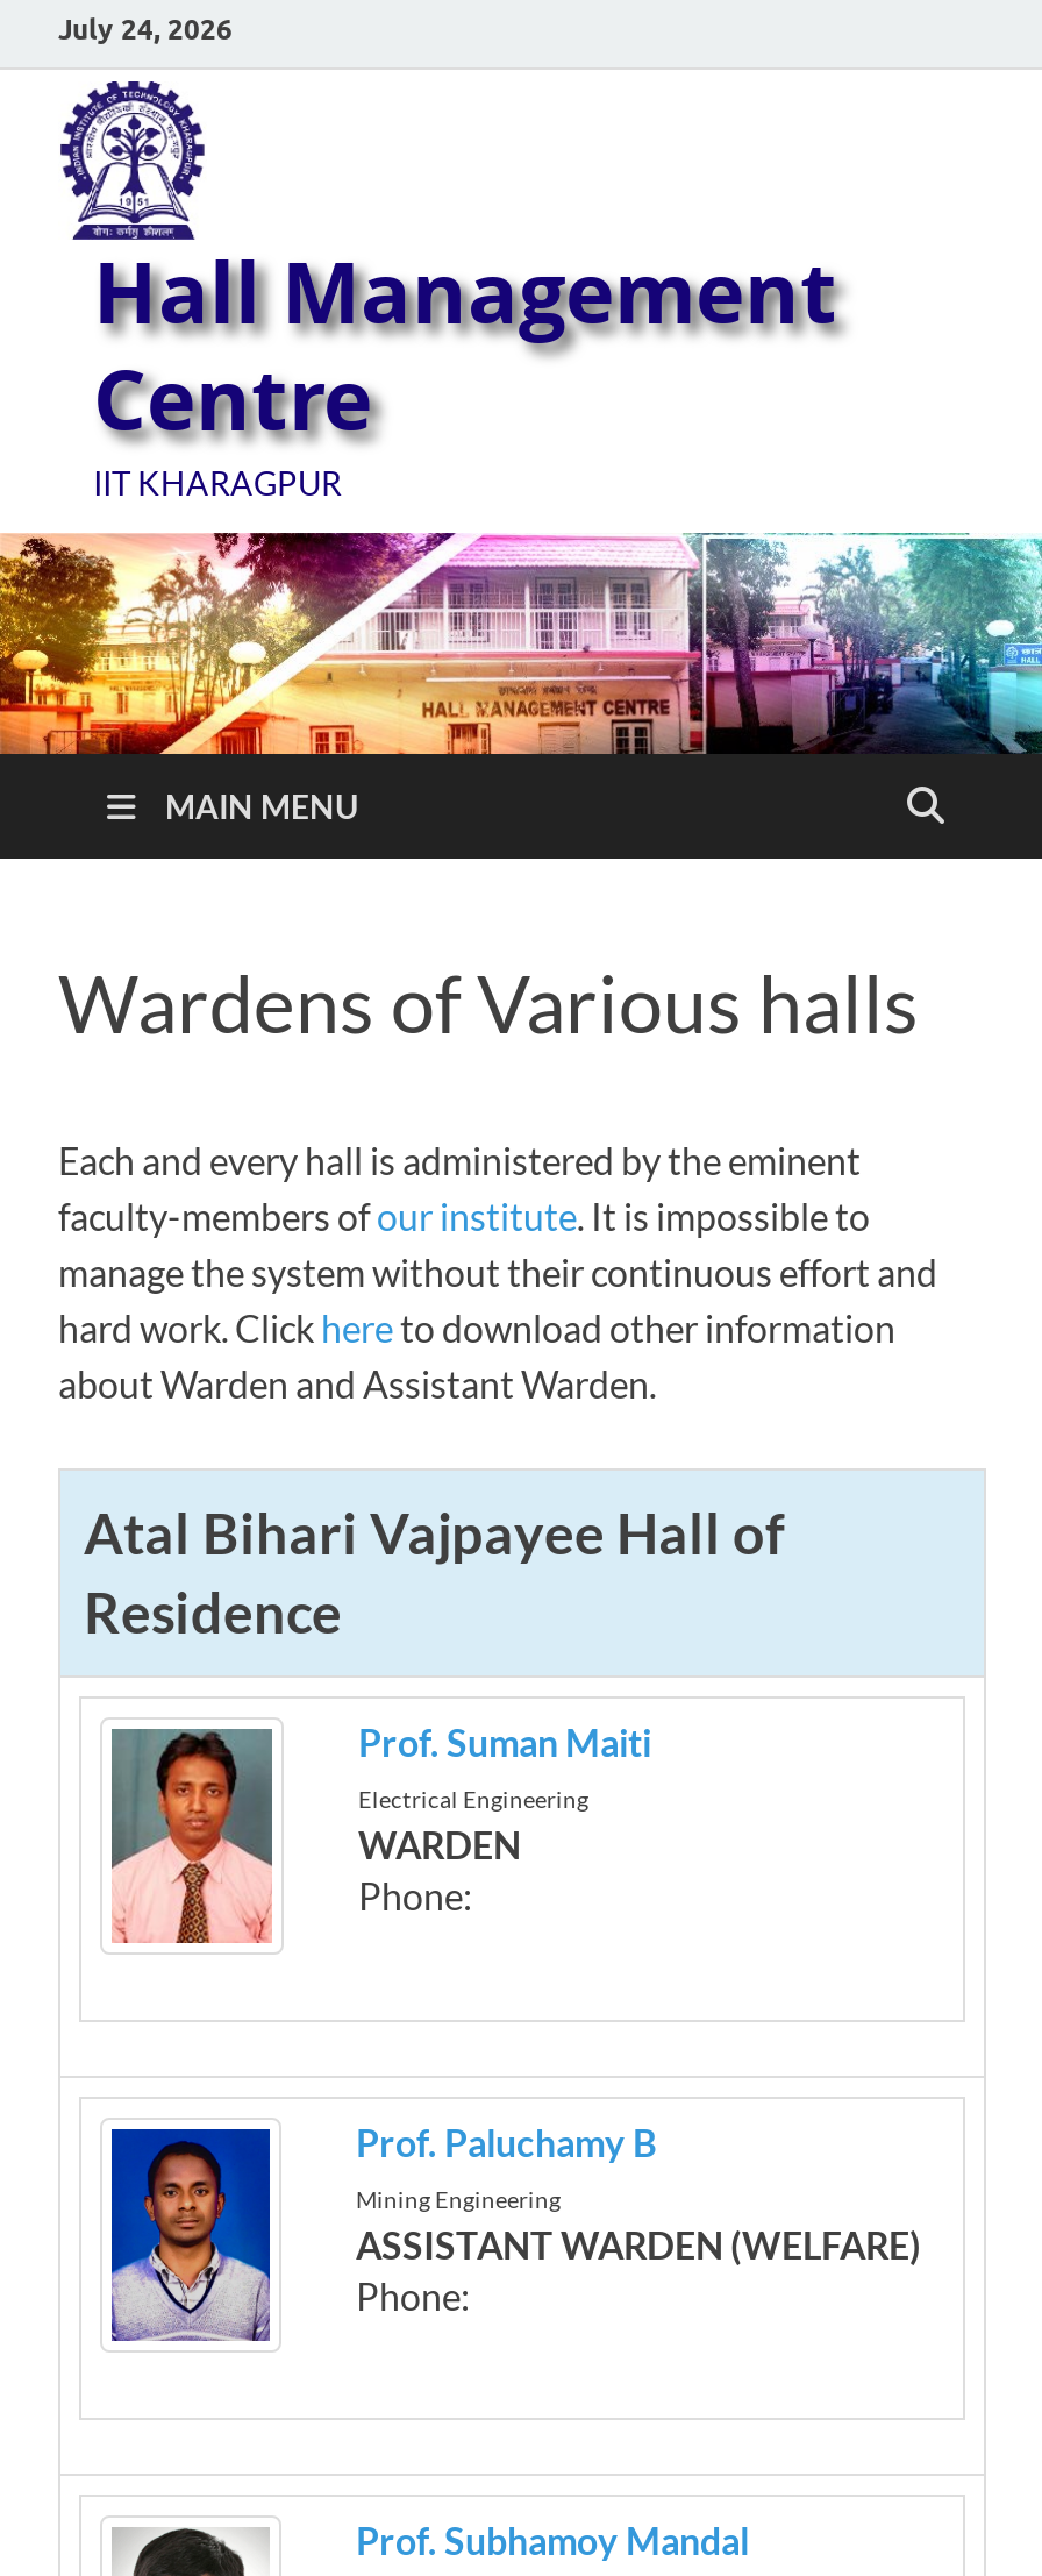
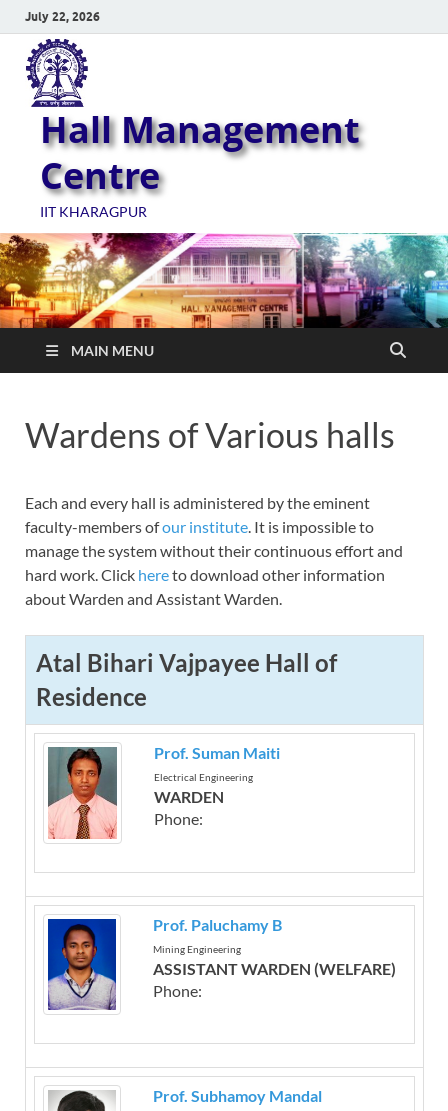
- July 24, 2026
+ July 22, 2026
